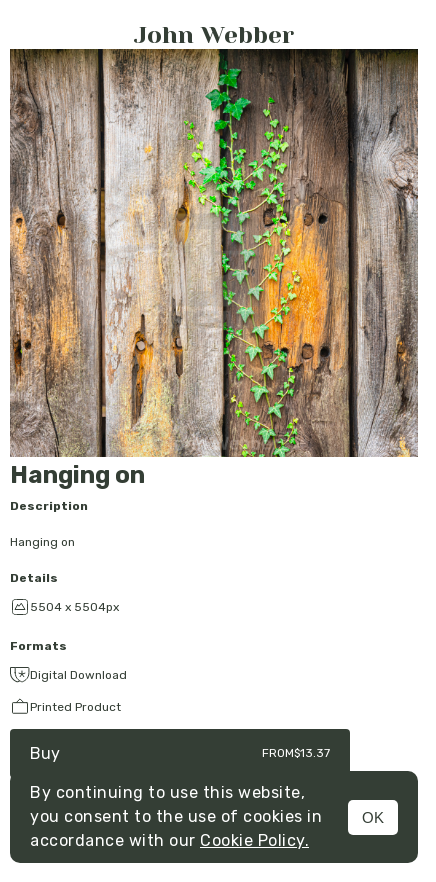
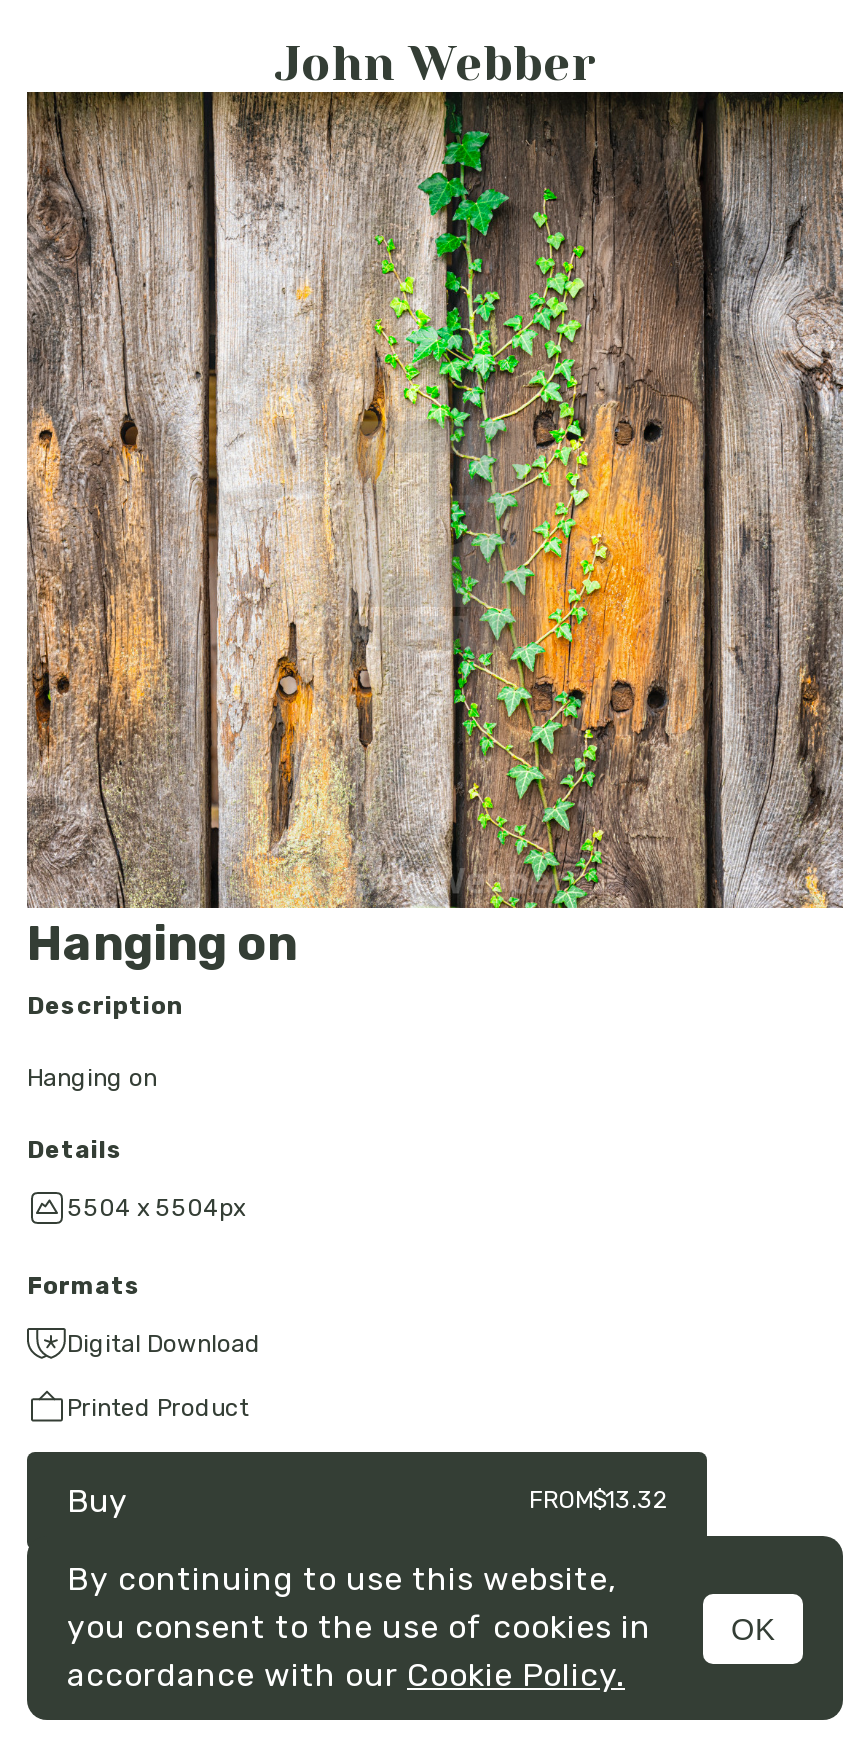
- FROM$13.37
+ FROM$13.32
